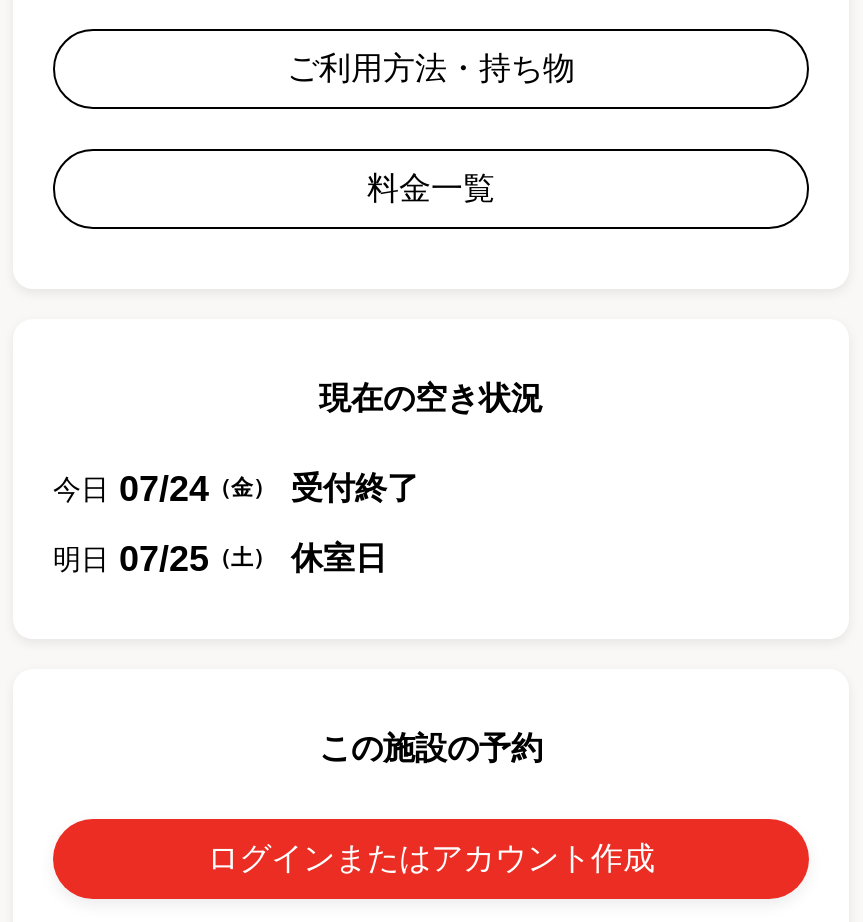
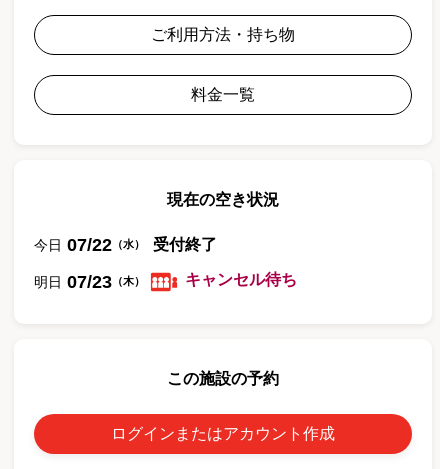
- 今日 07/24（金） 受付終了
+ 今日 07/22（水） 受付終了

- 明日 07/25（土） 休室日
+ 明日 07/23（木）
+ キャンセル待ち
